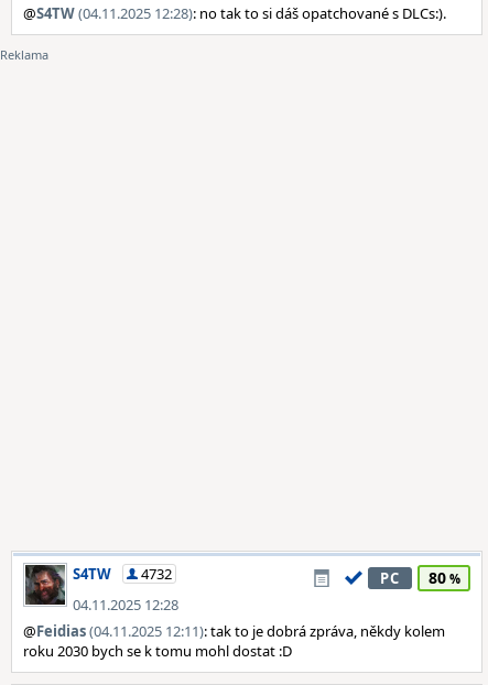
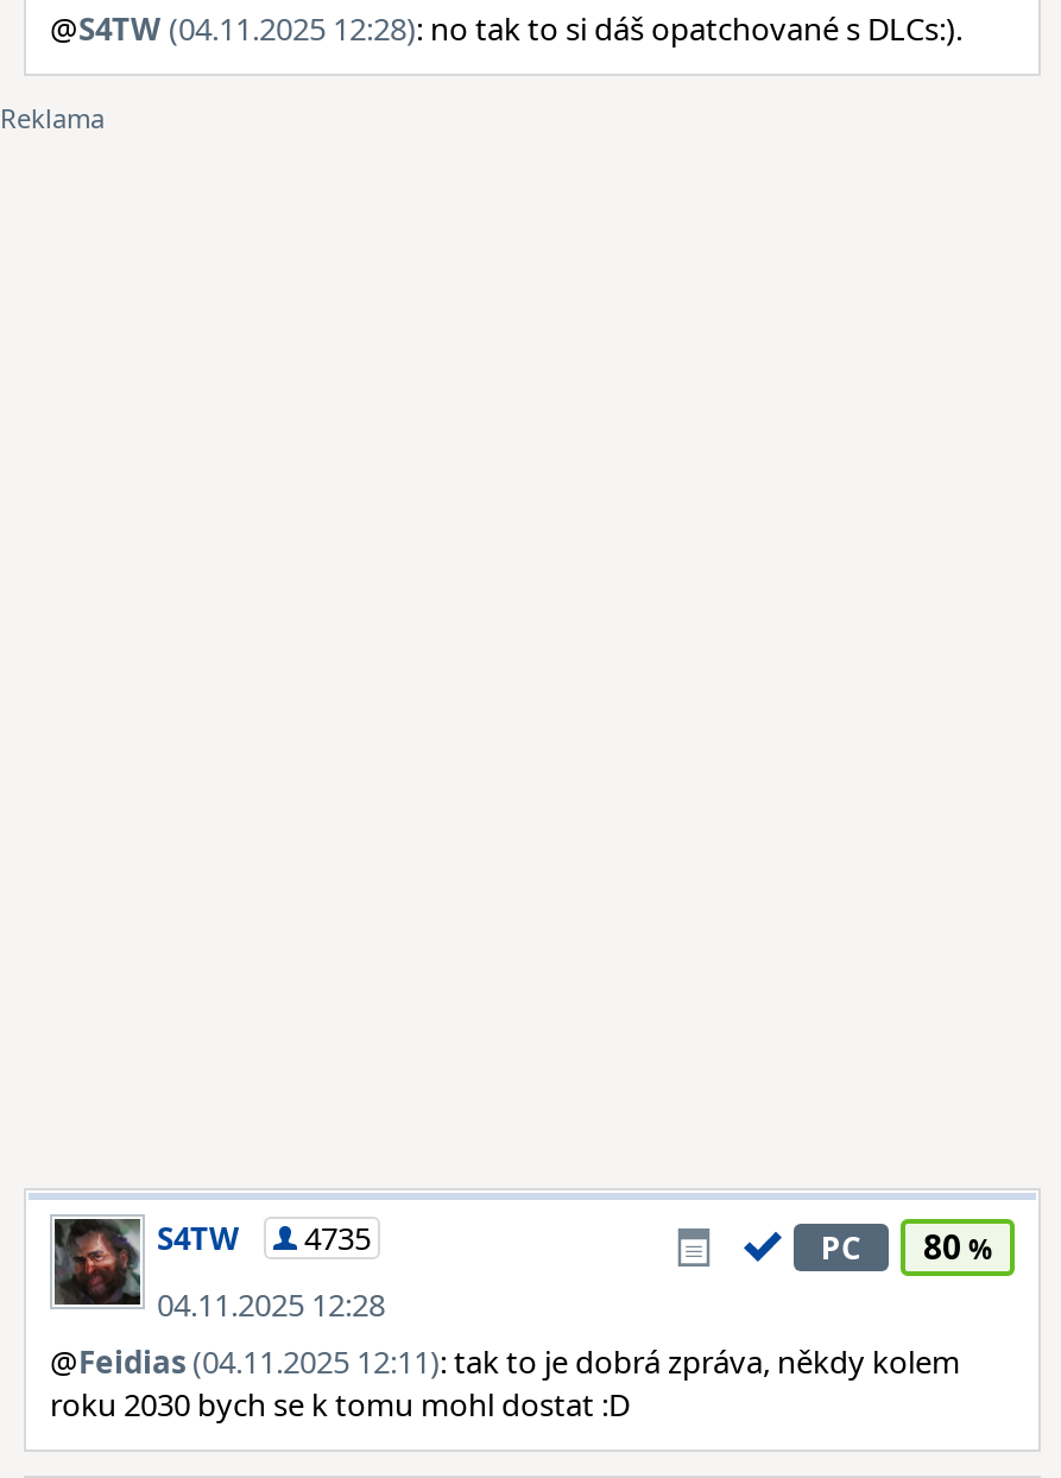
- S4TW 4732
+ S4TW 4735
